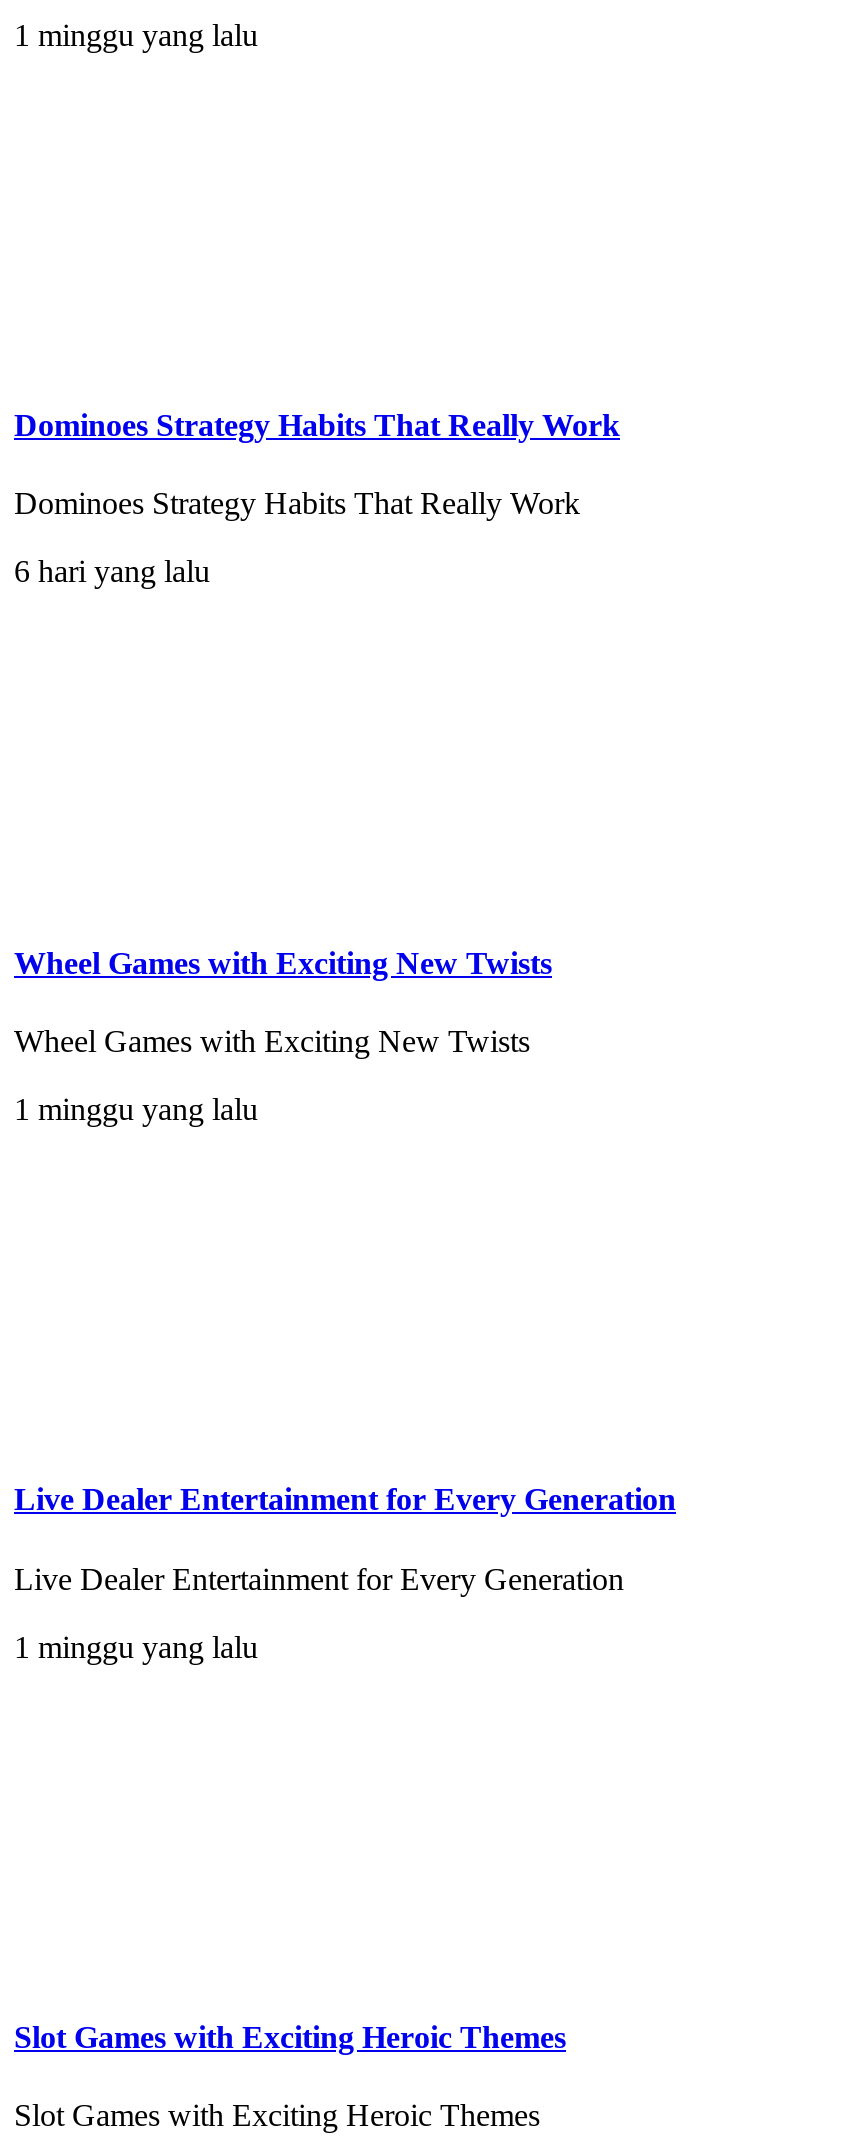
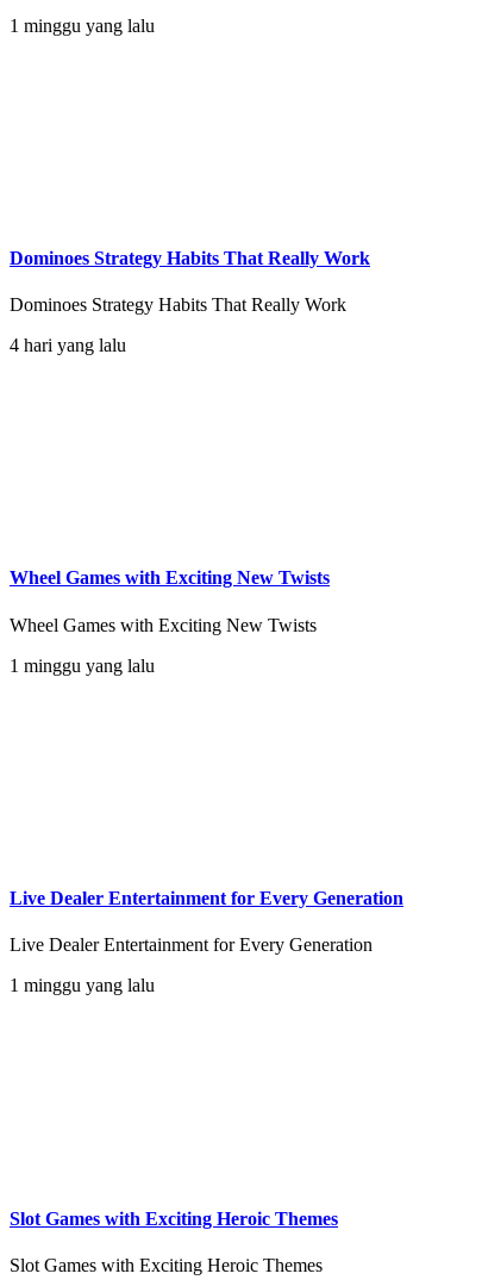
- 6 hari yang lalu
+ 4 hari yang lalu
